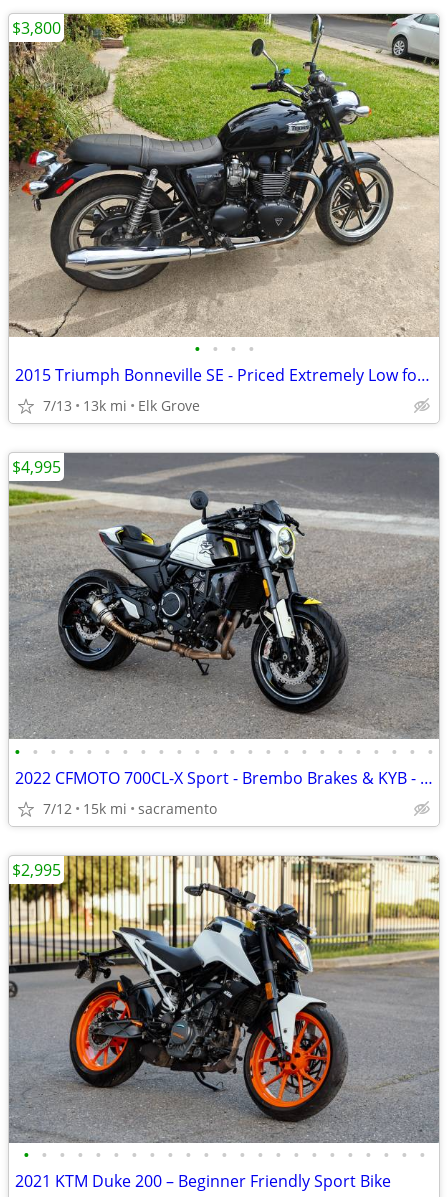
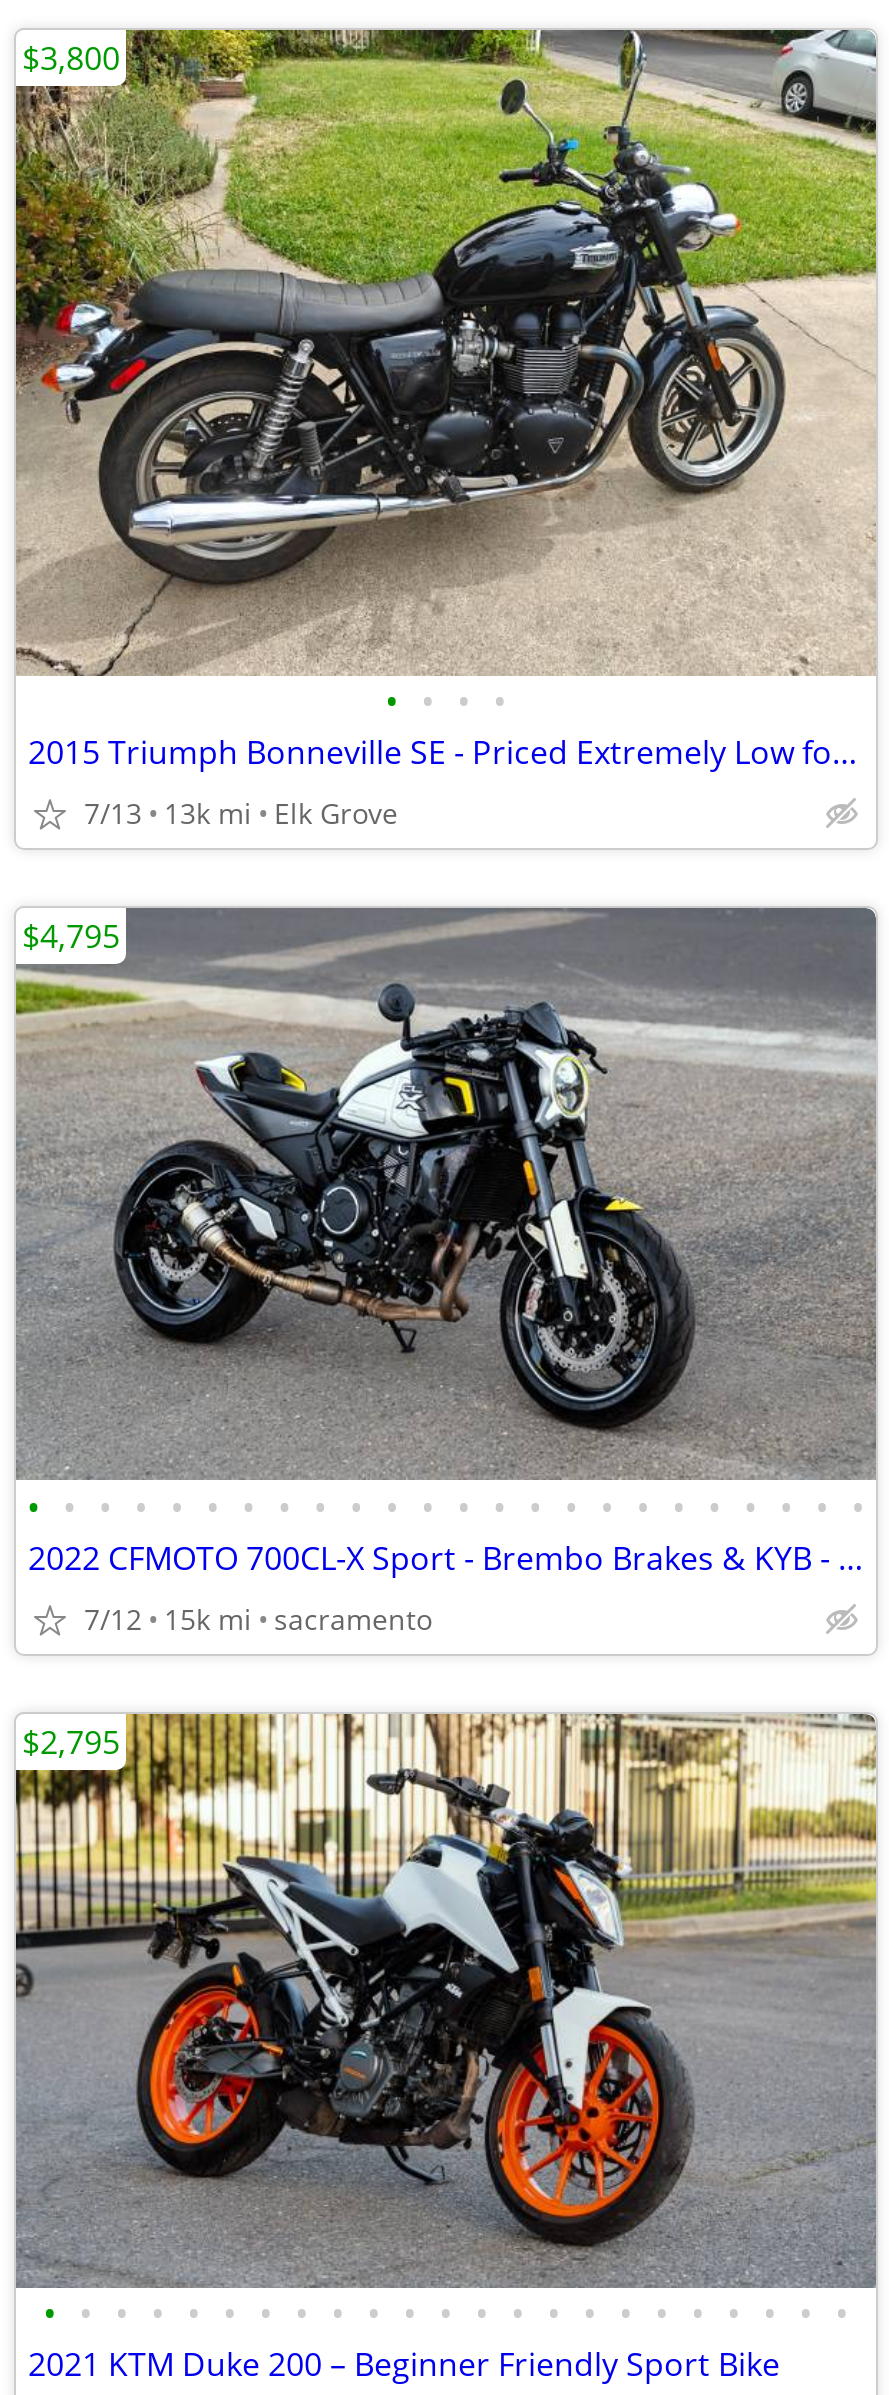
- $4,995
+ $4,795

- $2,995
+ $2,795
